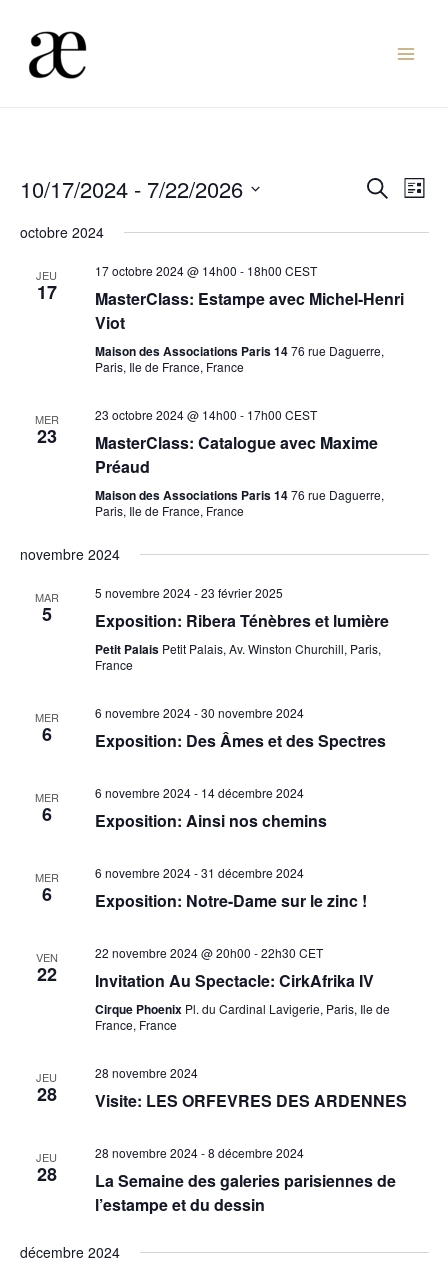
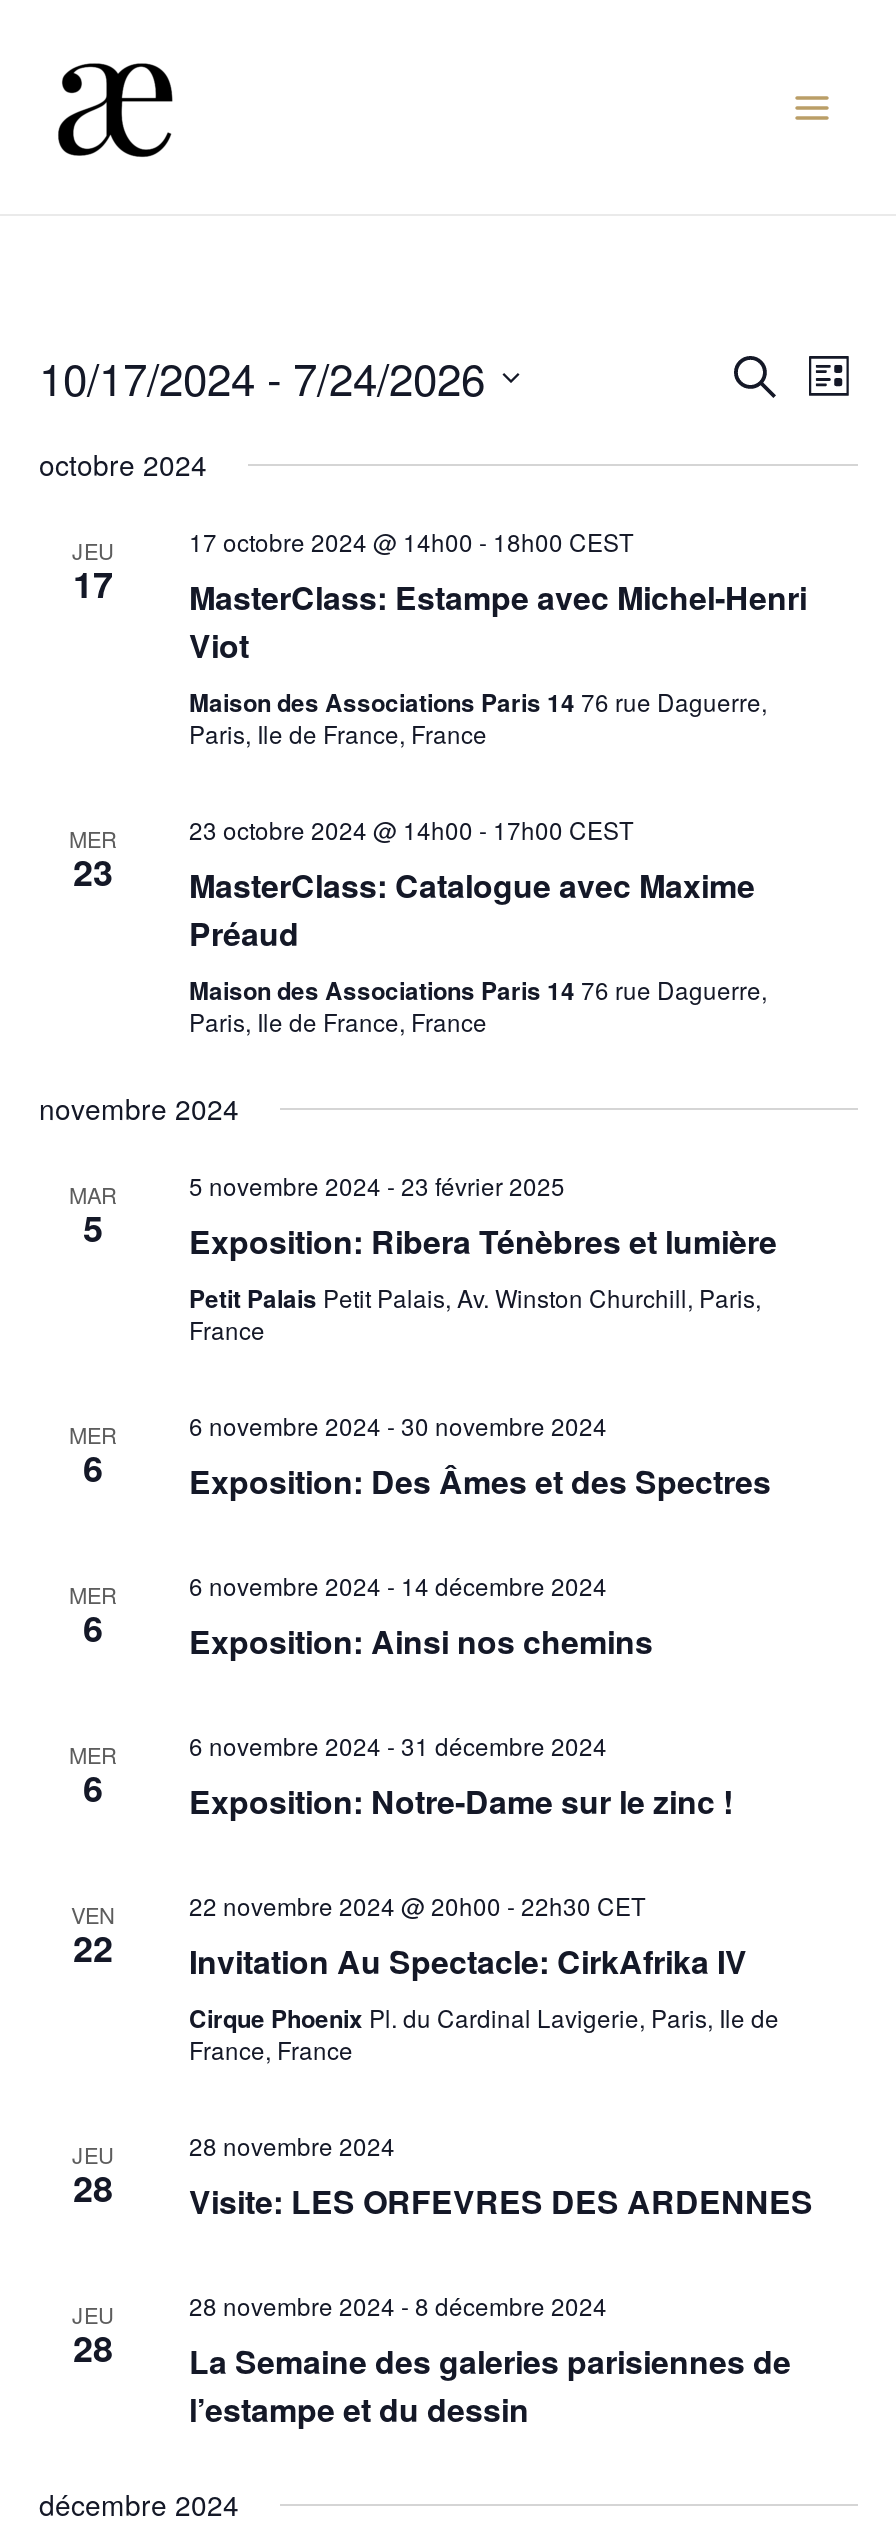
- 10/17/2024 - 7/22/2026
+ 10/17/2024 - 7/24/2026
